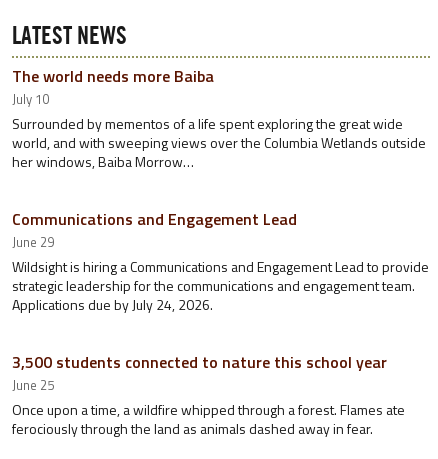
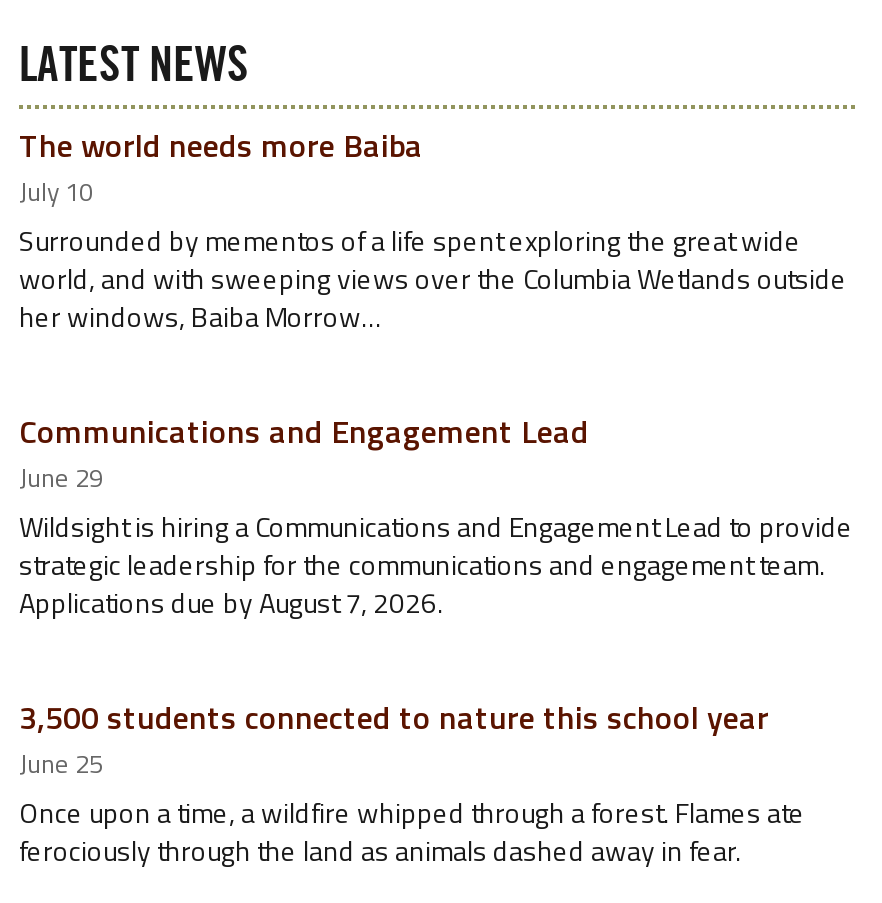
- Applications due by July 24, 2026.
+ Applications due by August 7, 2026.
